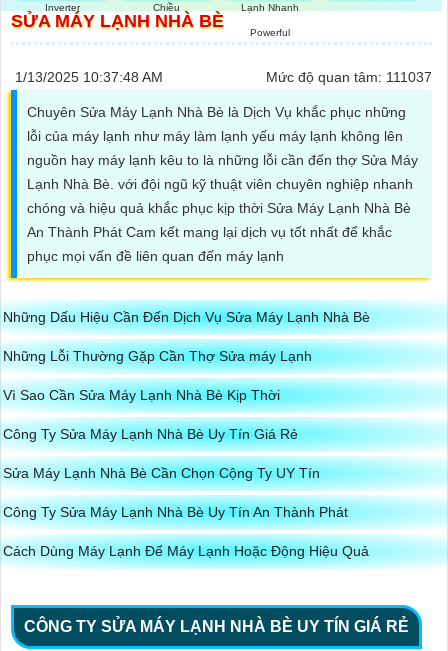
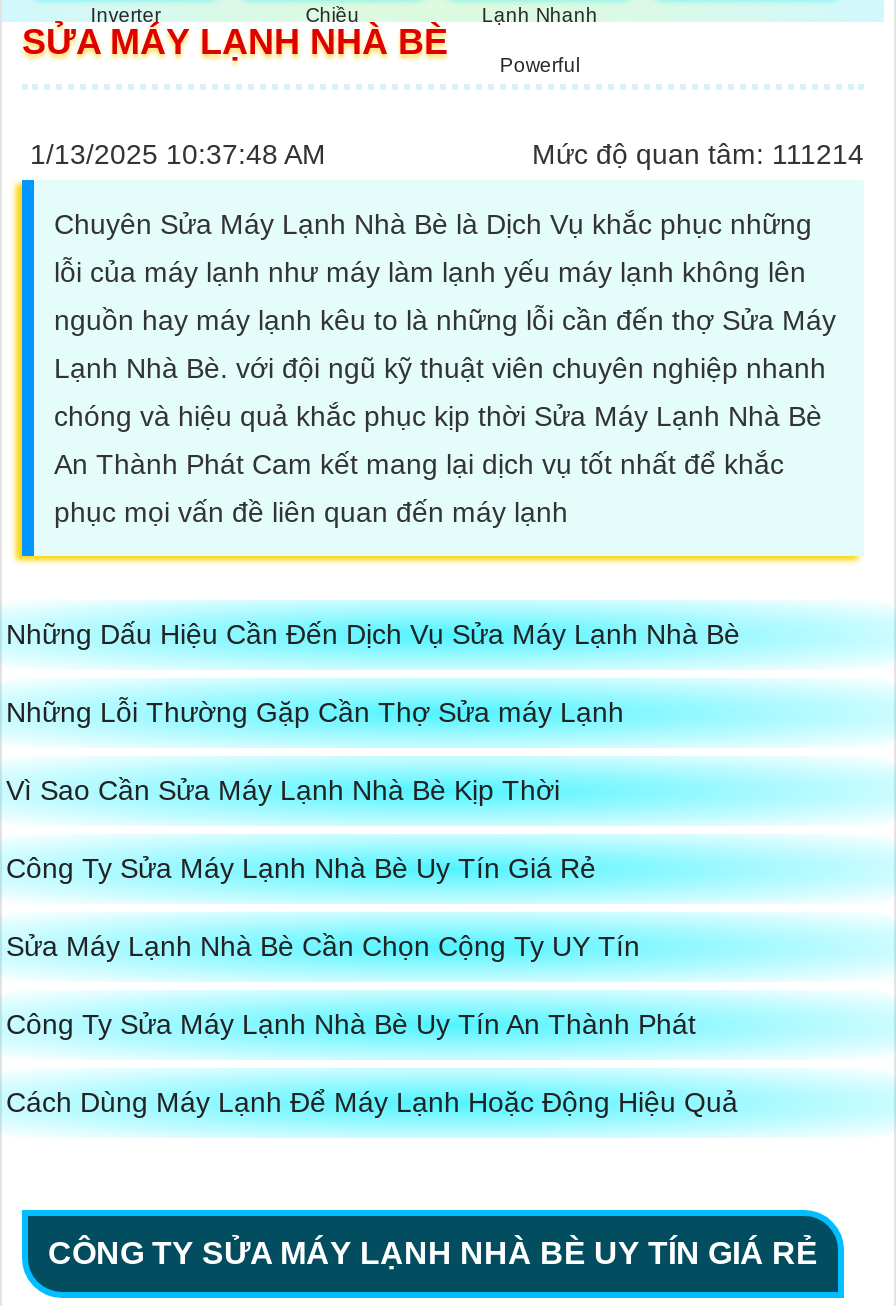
- Mức độ quan tâm: 111037
+ Mức độ quan tâm: 111214
